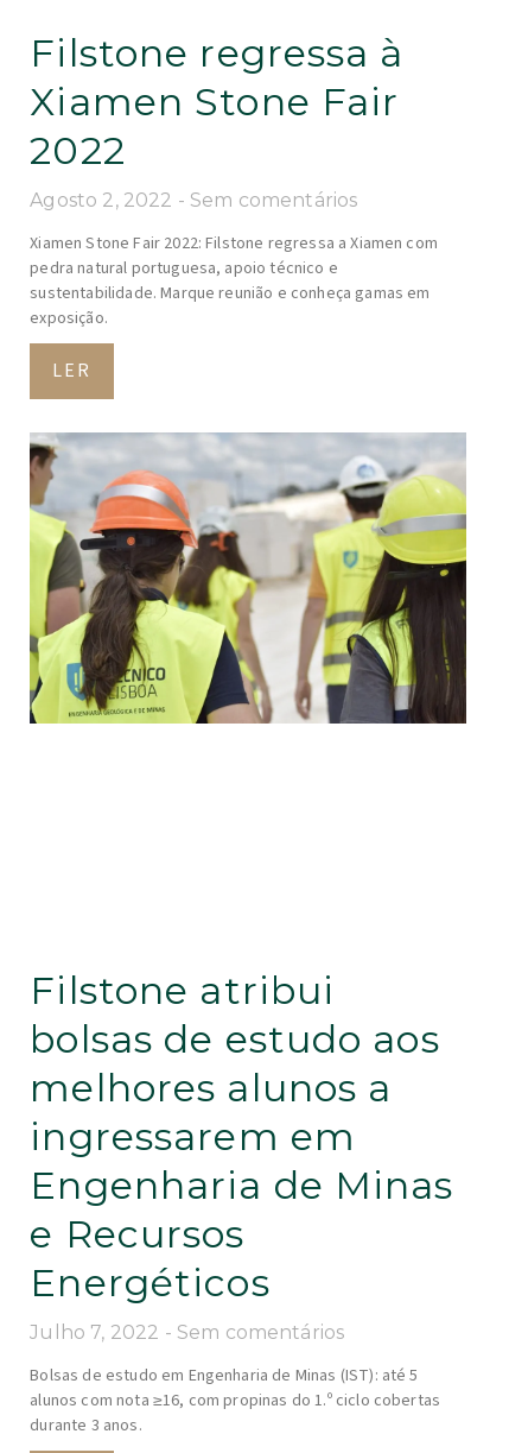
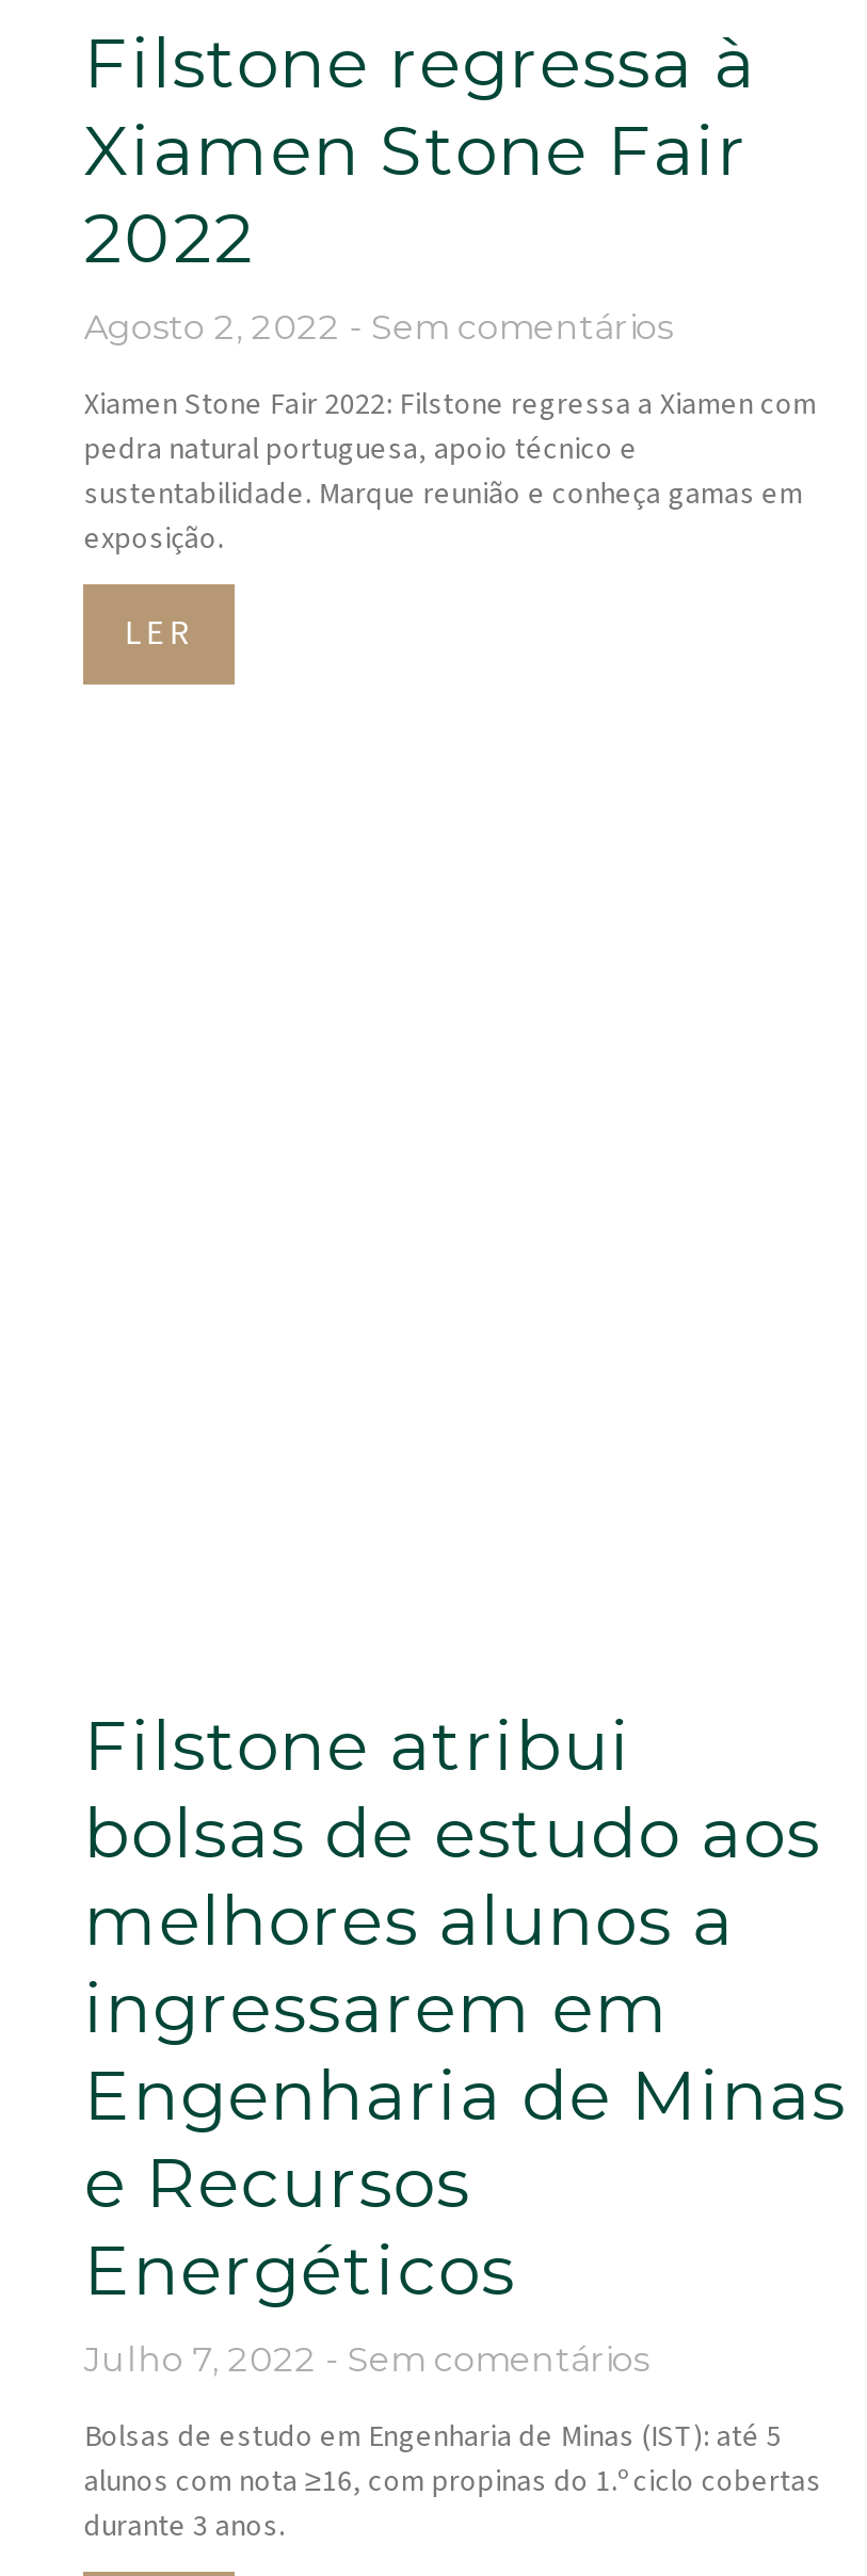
- [image]
